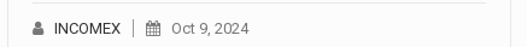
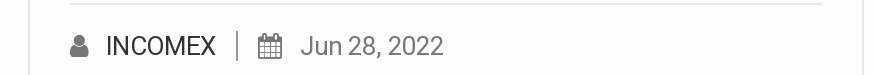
- Oct 9, 2024
+ Jun 28, 2022
